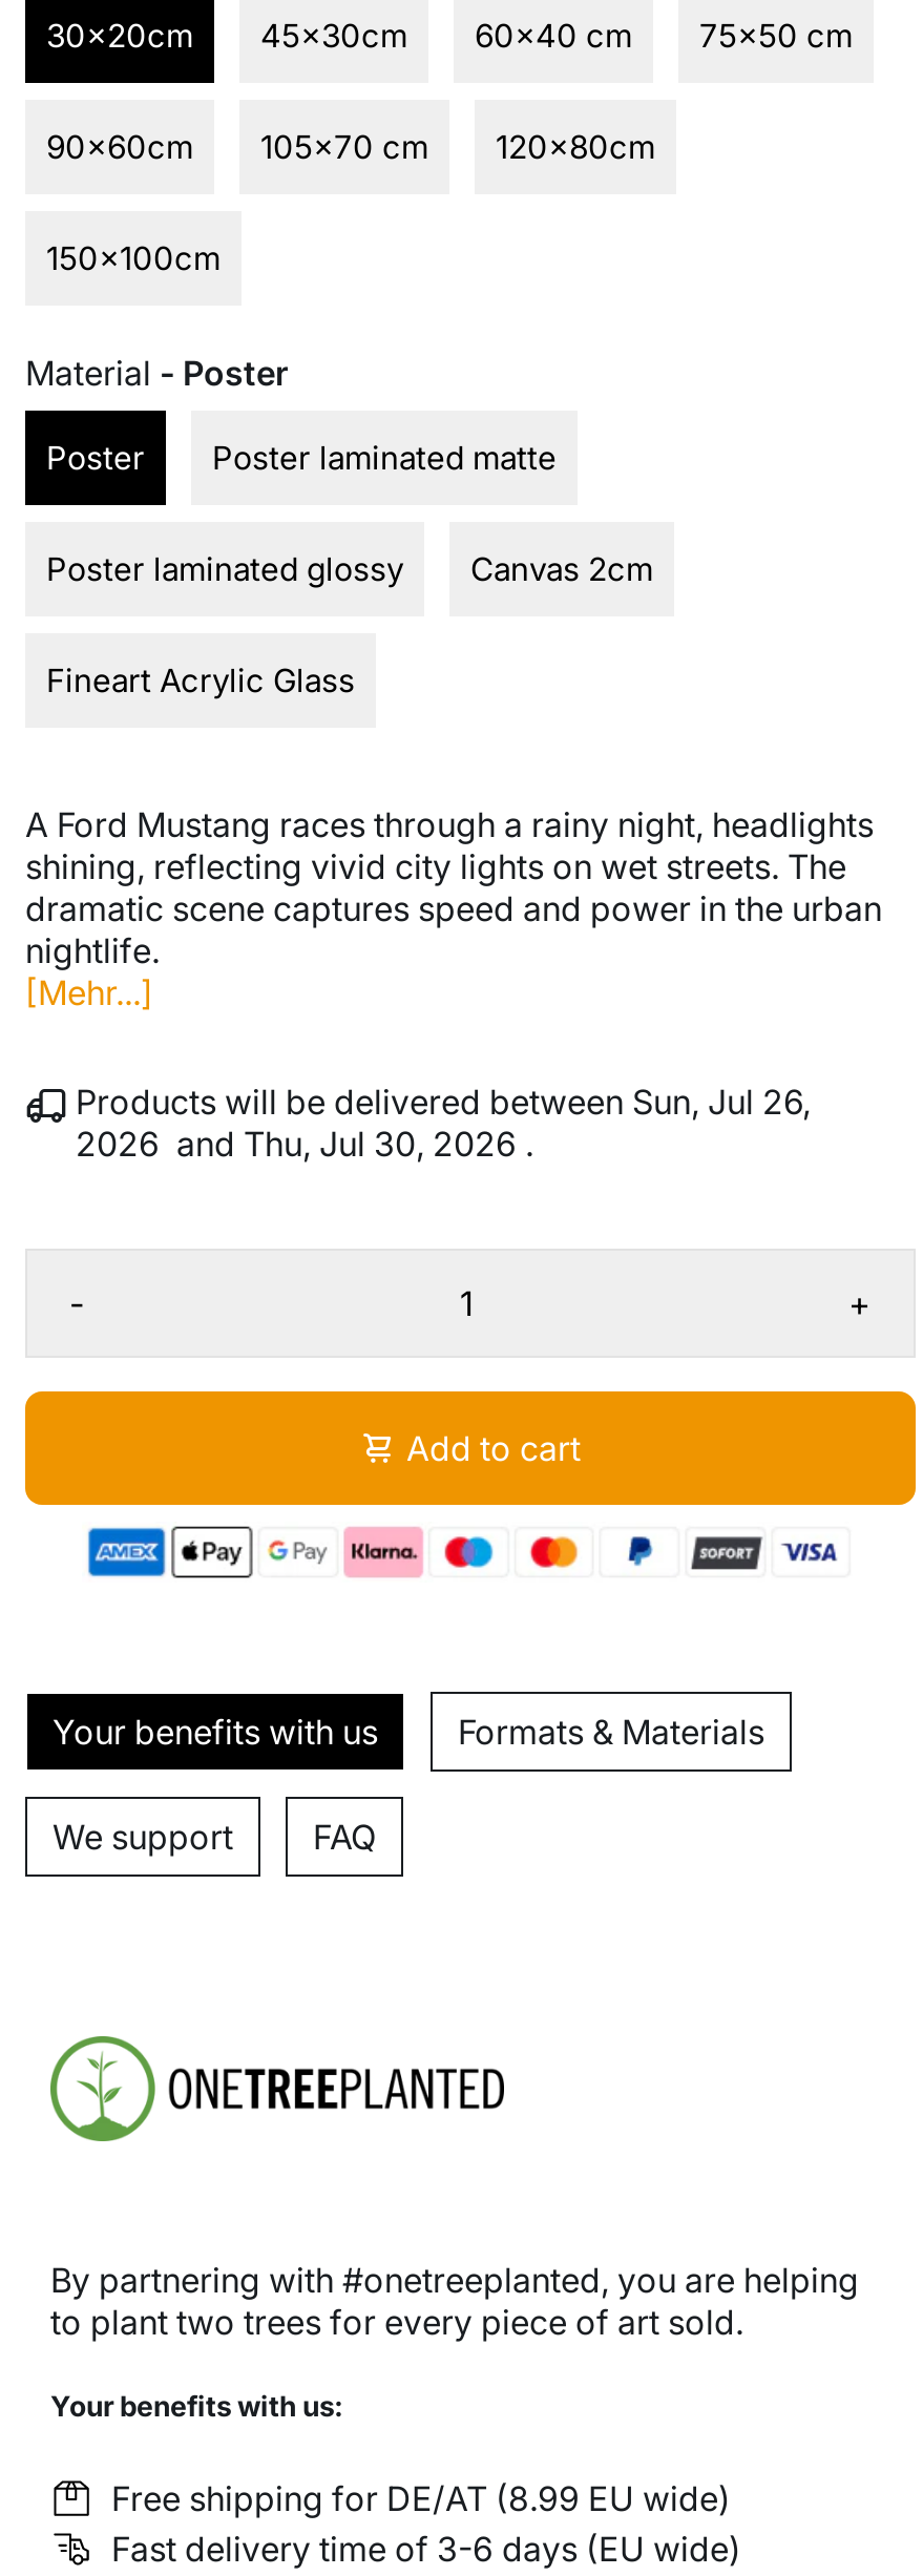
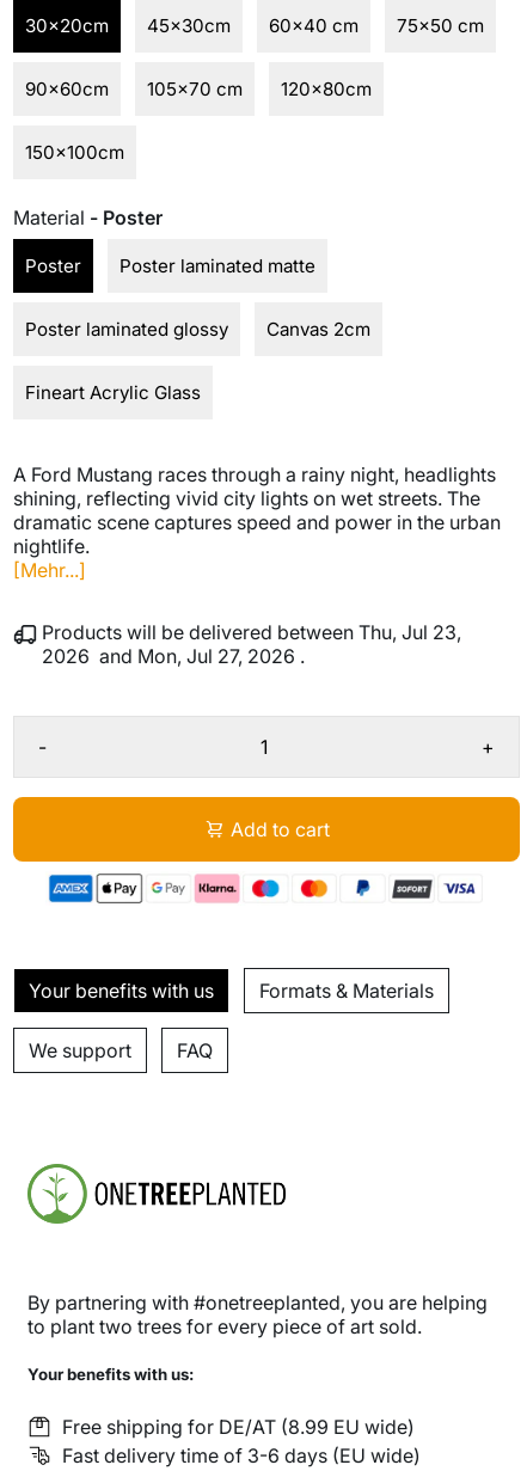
- Products will be delivered between Sun, Jul 26,
+ Products will be delivered between Thu, Jul 23,

- 2026 and Thu, Jul 30, 2026 .
+ 2026 and Mon, Jul 27, 2026 .
